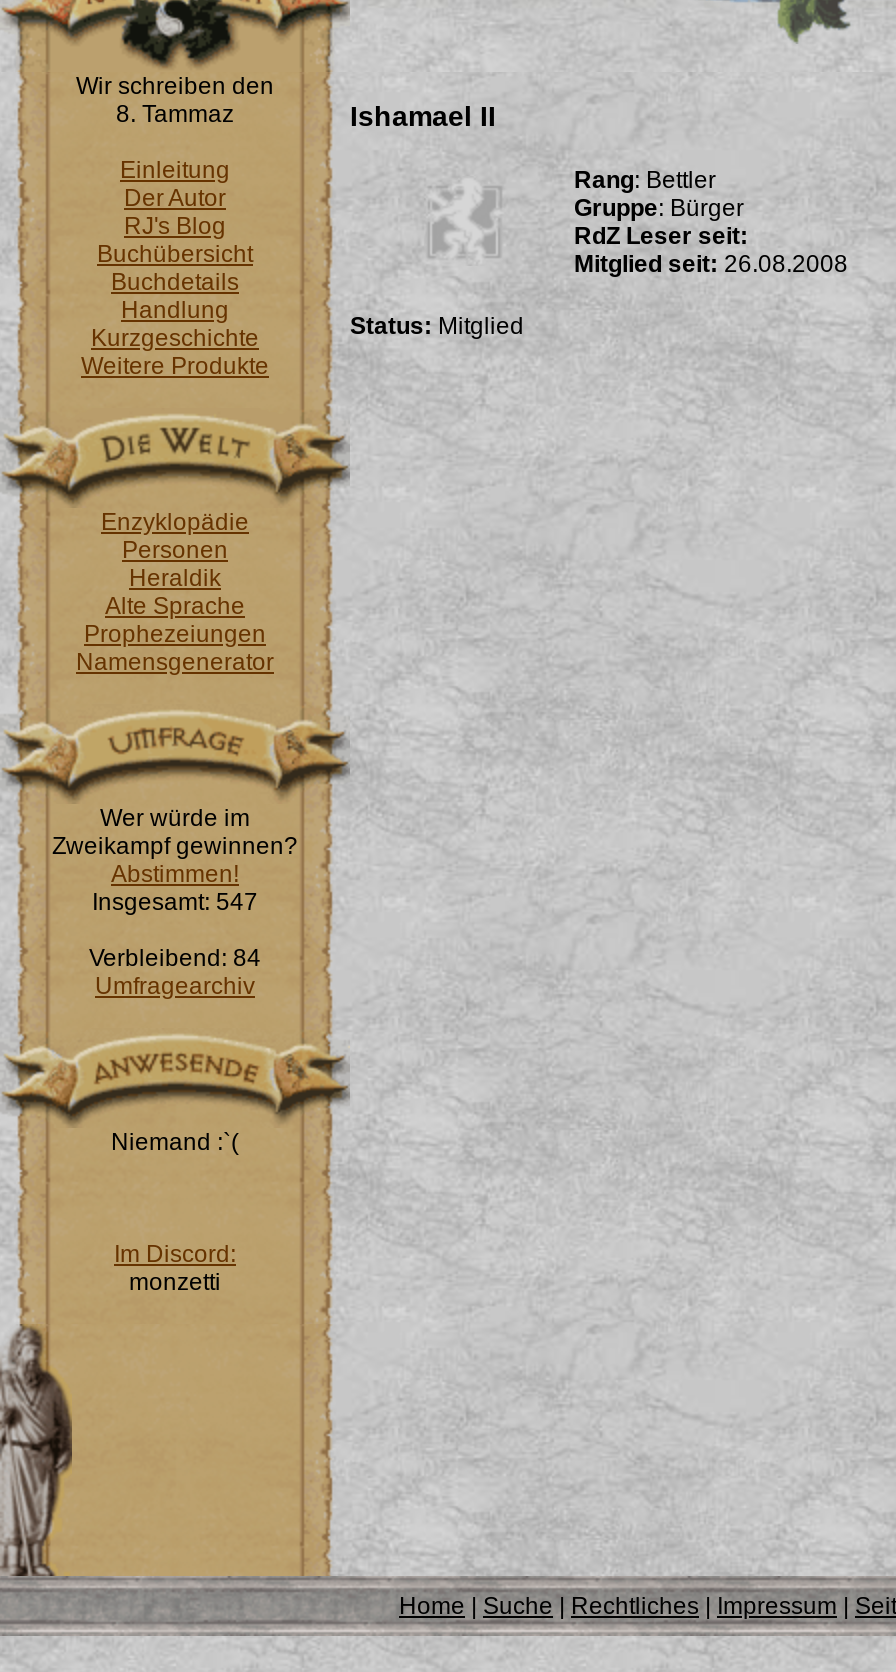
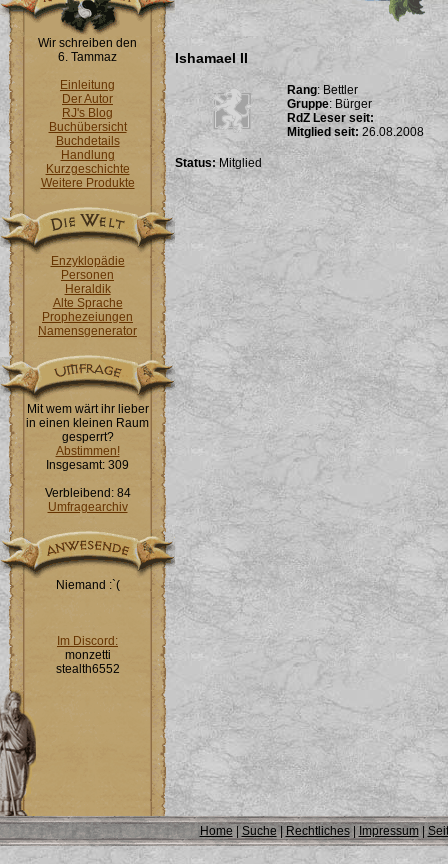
- 8. Tammaz
+ 6. Tammaz

- Wer würde im
- Zweikampf gewinnen?
+ Mit wem wärt ihr lieber
+ in einen kleinen Raum
+ gesperrt?

- Insgesamt: 547
+ Insgesamt: 309

+ stealth6552
